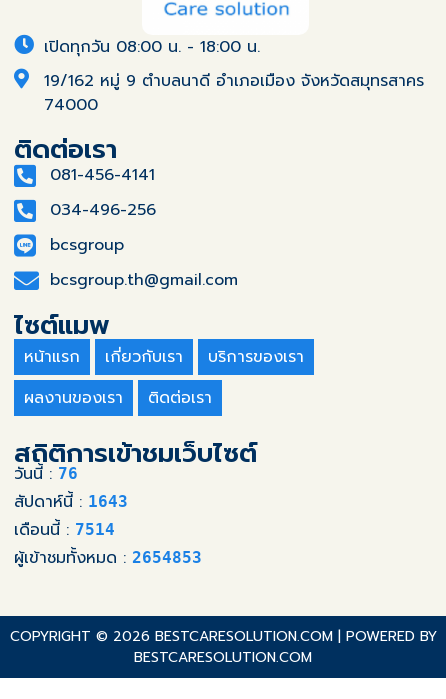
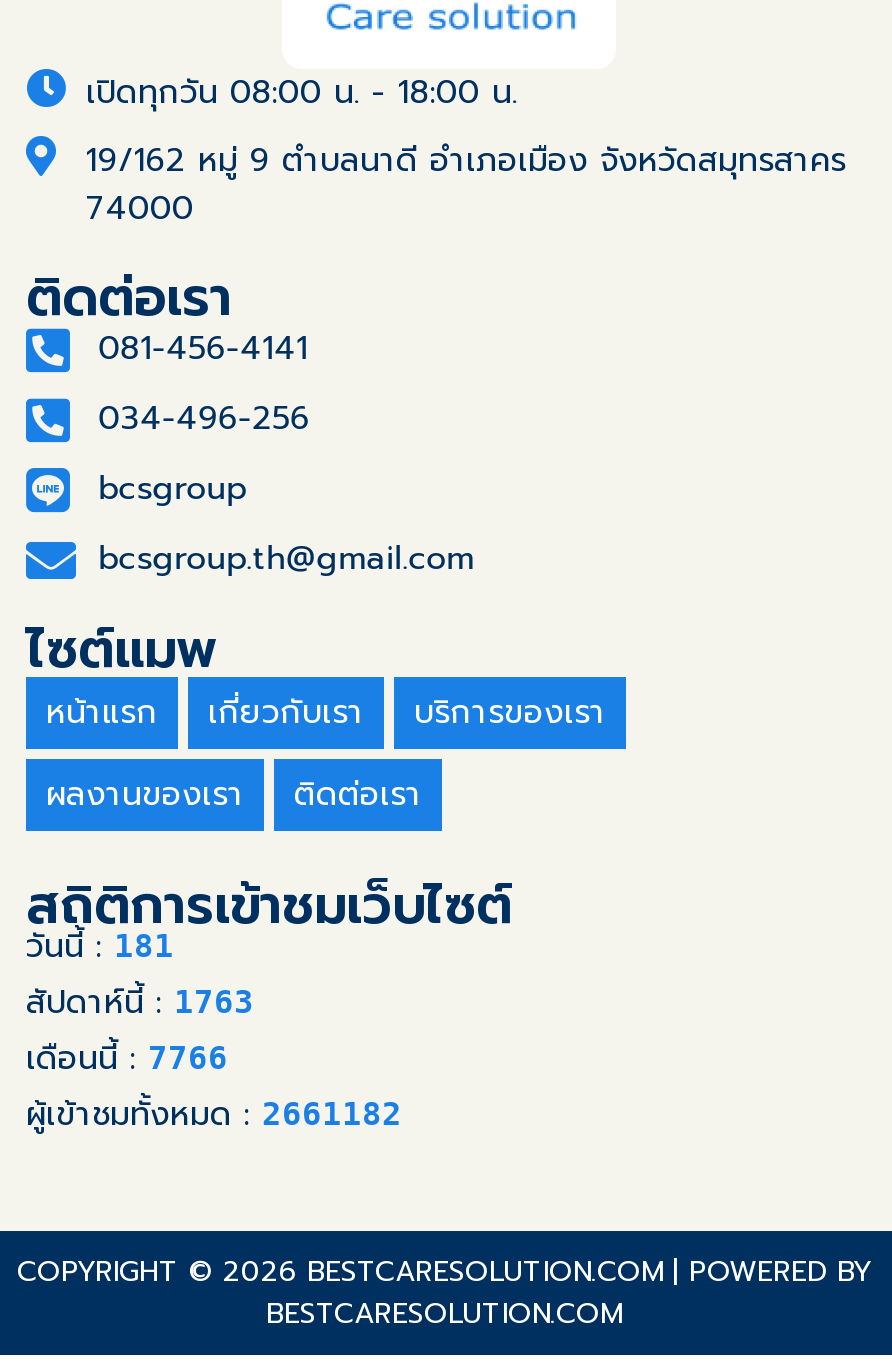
- วันนี้ :76
+ วันนี้ :181

- สัปดาห์นี้ : 1643
+ สัปดาห์นี้ : 1763

- เดือนนี้ : 7514
+ เดือนนี้ : 7766

- ผู้เข้าชมทั้งหมด : 2654853
+ ผู้เข้าชมทั้งหมด : 2661182
